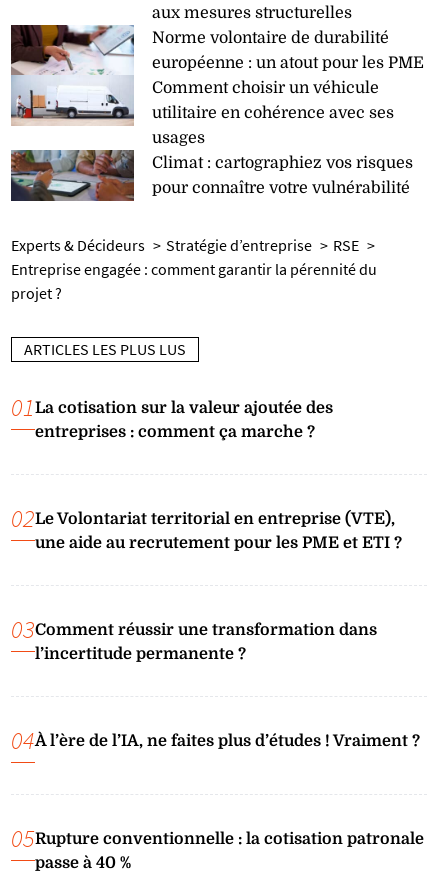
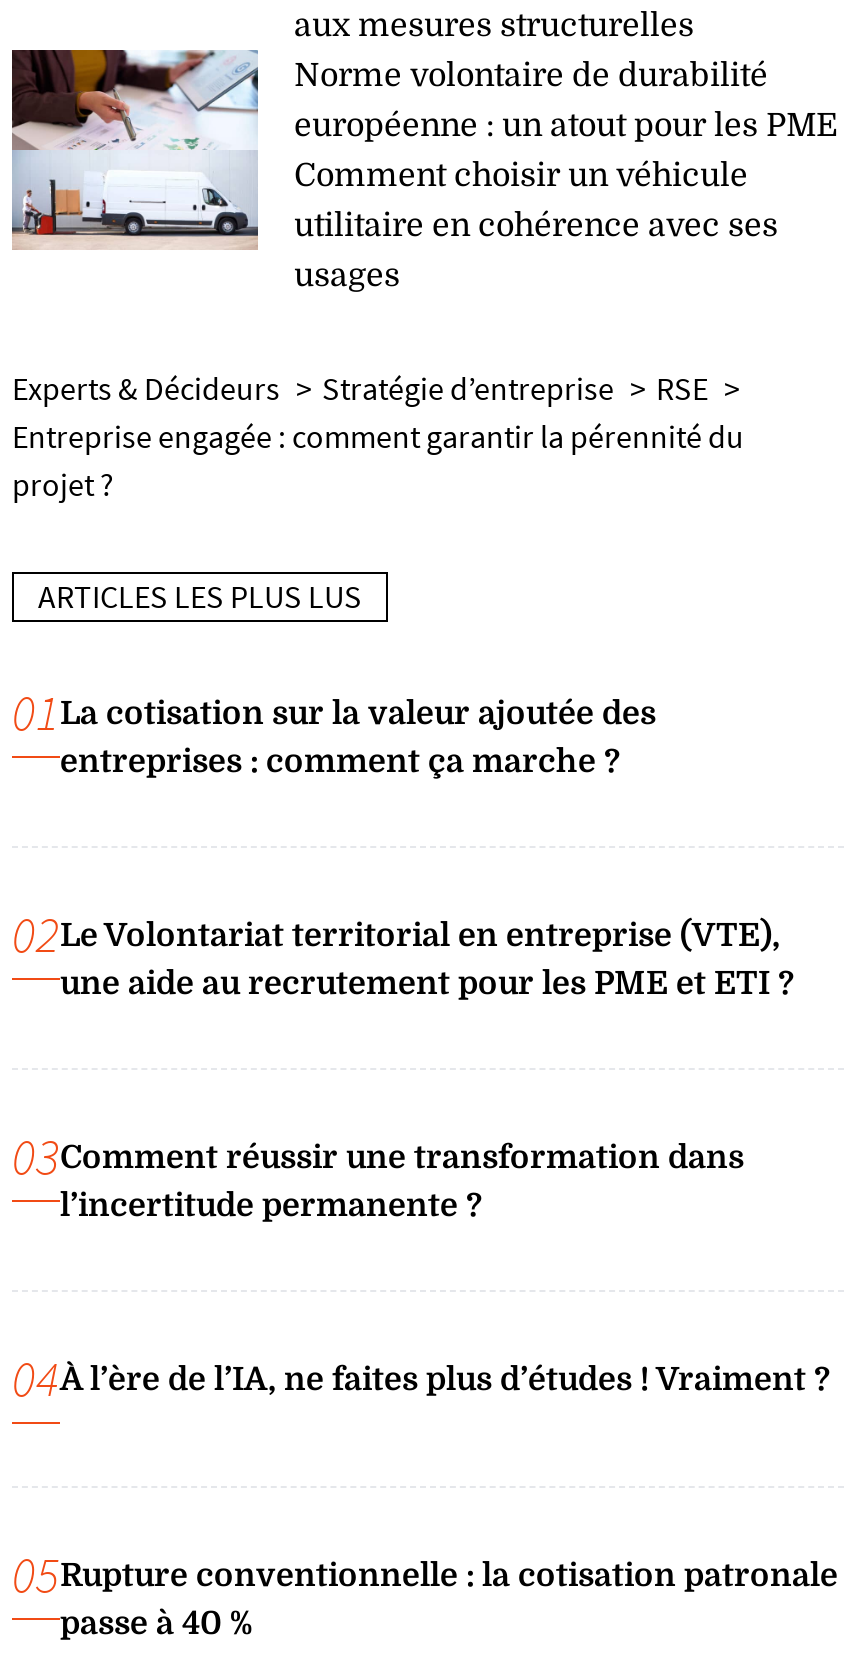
- [image]
- Climat : cartographiez vos risques
- pour connaître votre vulnérabilité
